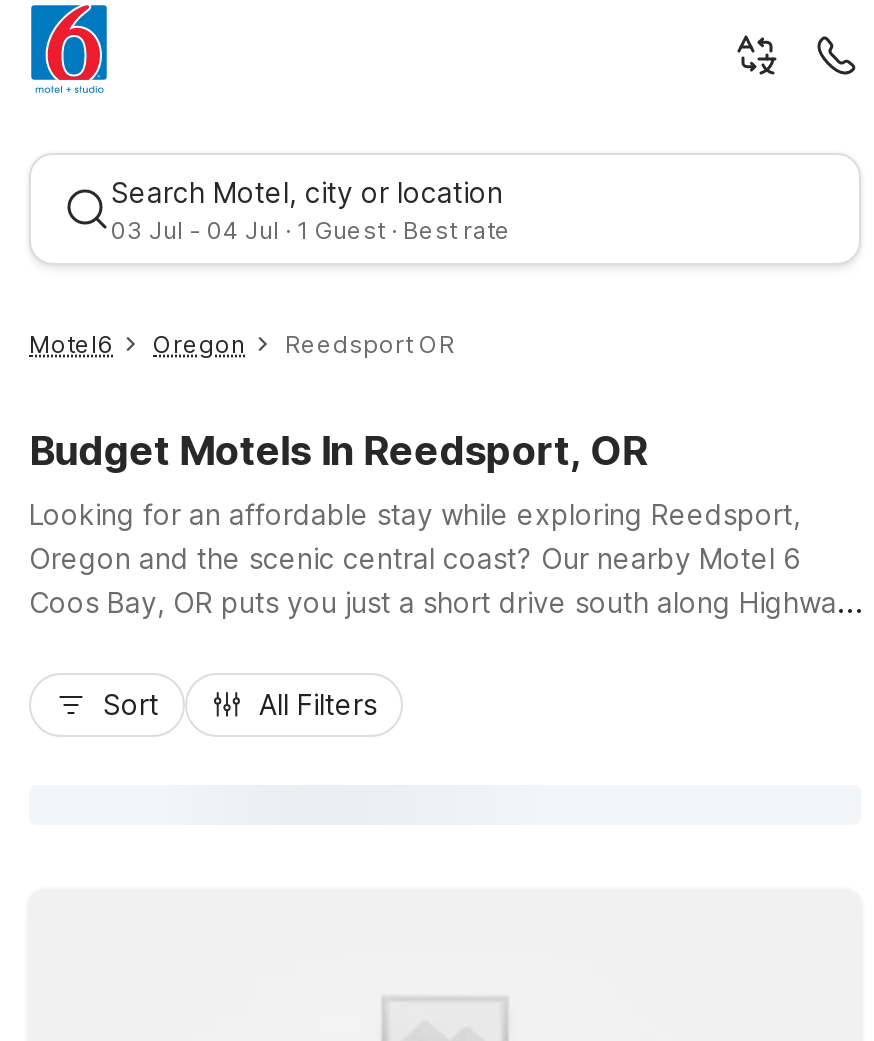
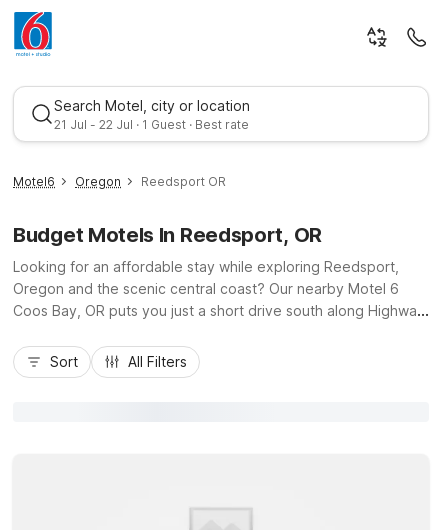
- 03 Jul - 04 Jul · 1 Guest · Best rate
+ 21 Jul - 22 Jul · 1 Guest · Best rate
